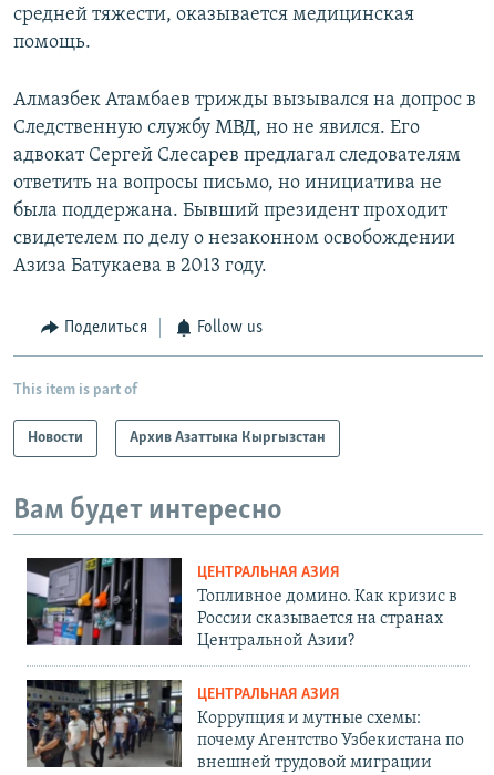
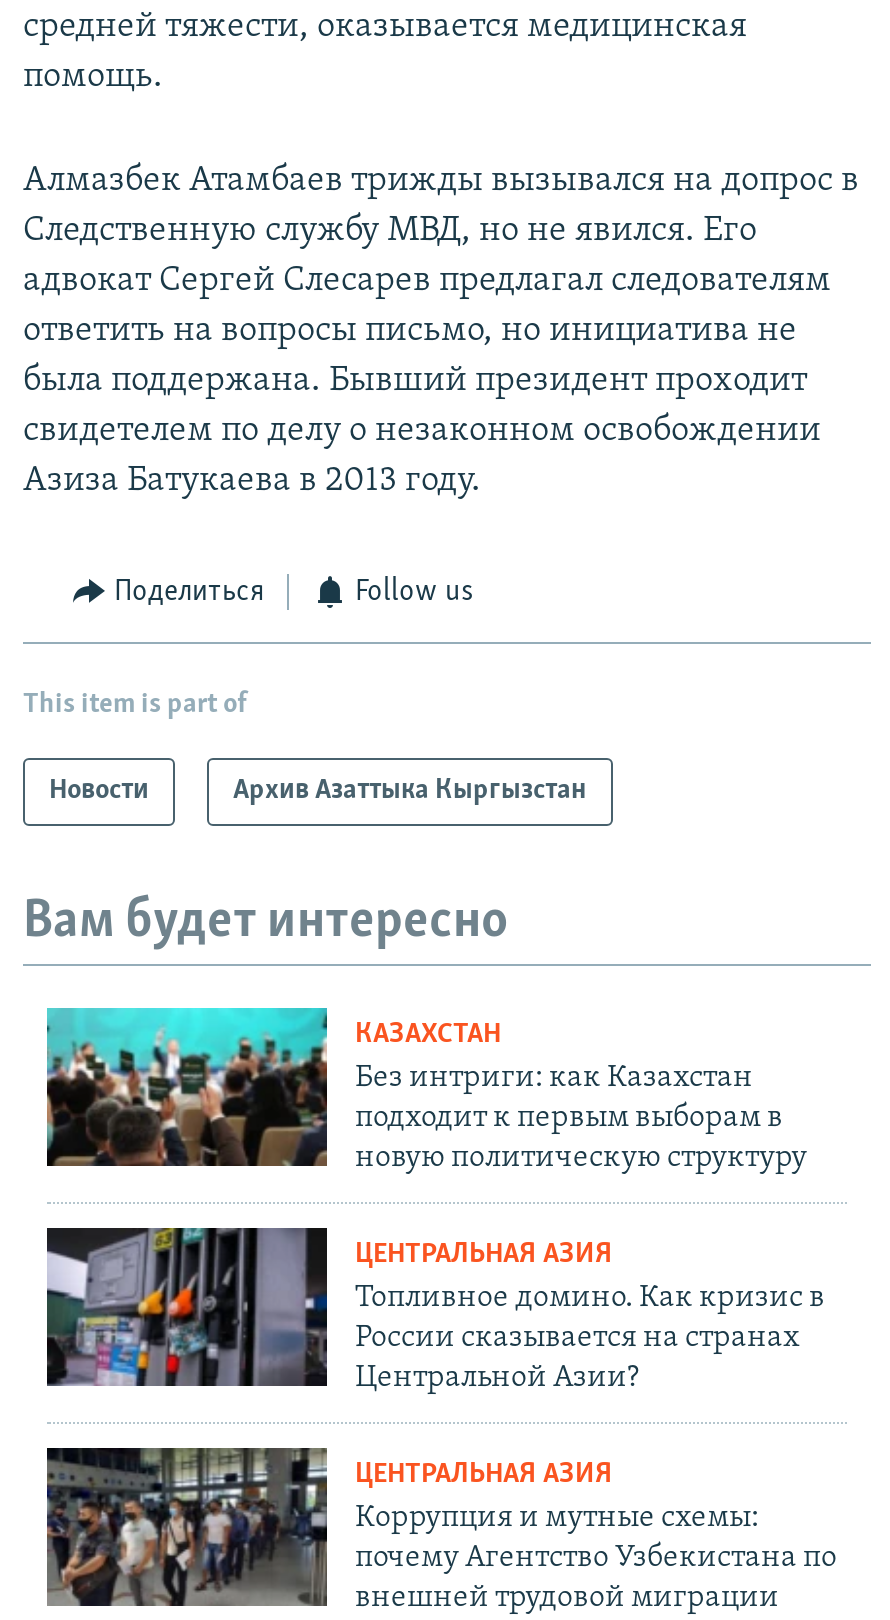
+ [image]
+ КАЗАХСТАН
+ Без интриги: как Казахстан
+ подходит к первым выборам в
+ новую политическую структуру
